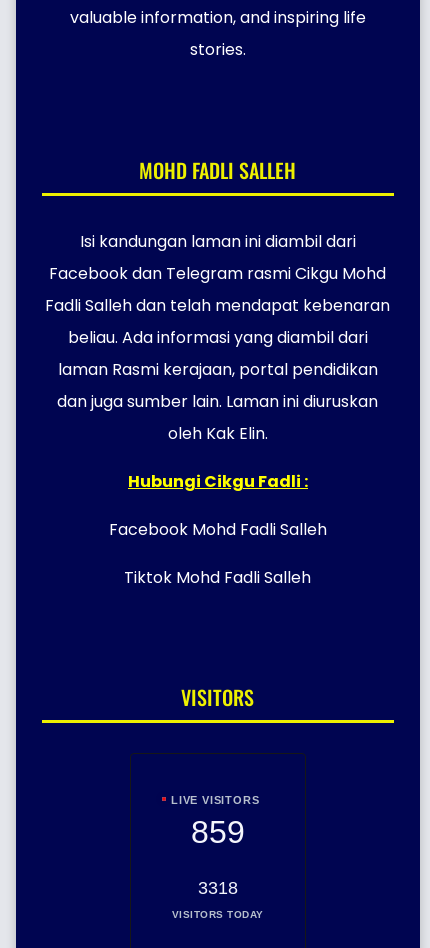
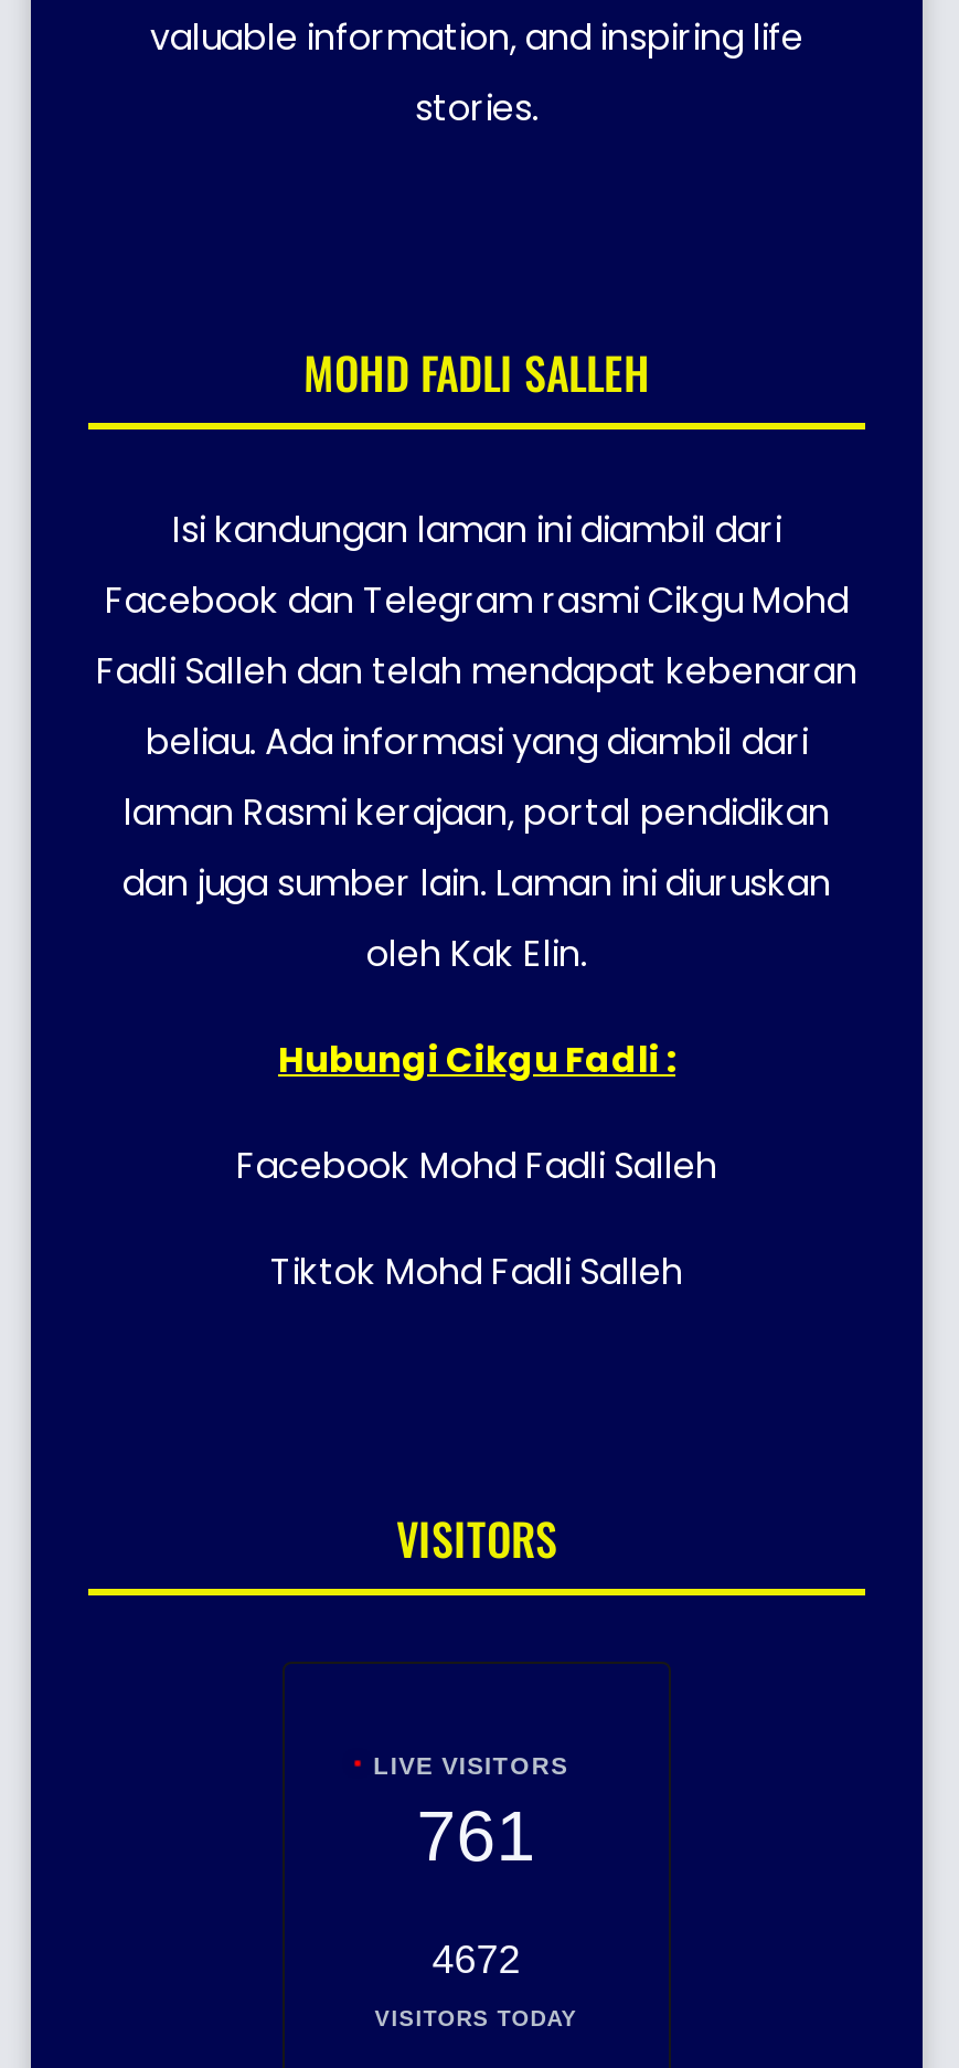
- 859
+ 761

- 3318
+ 4672
